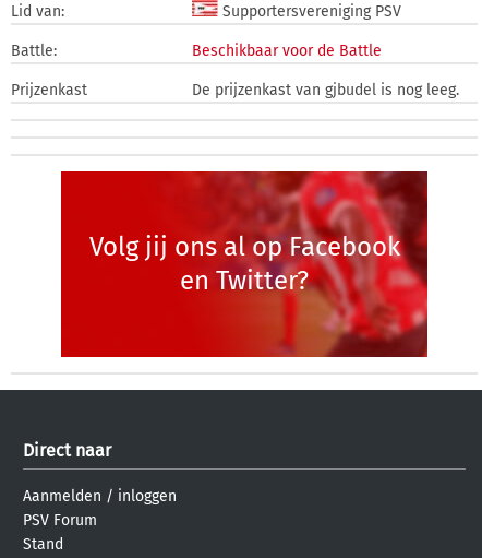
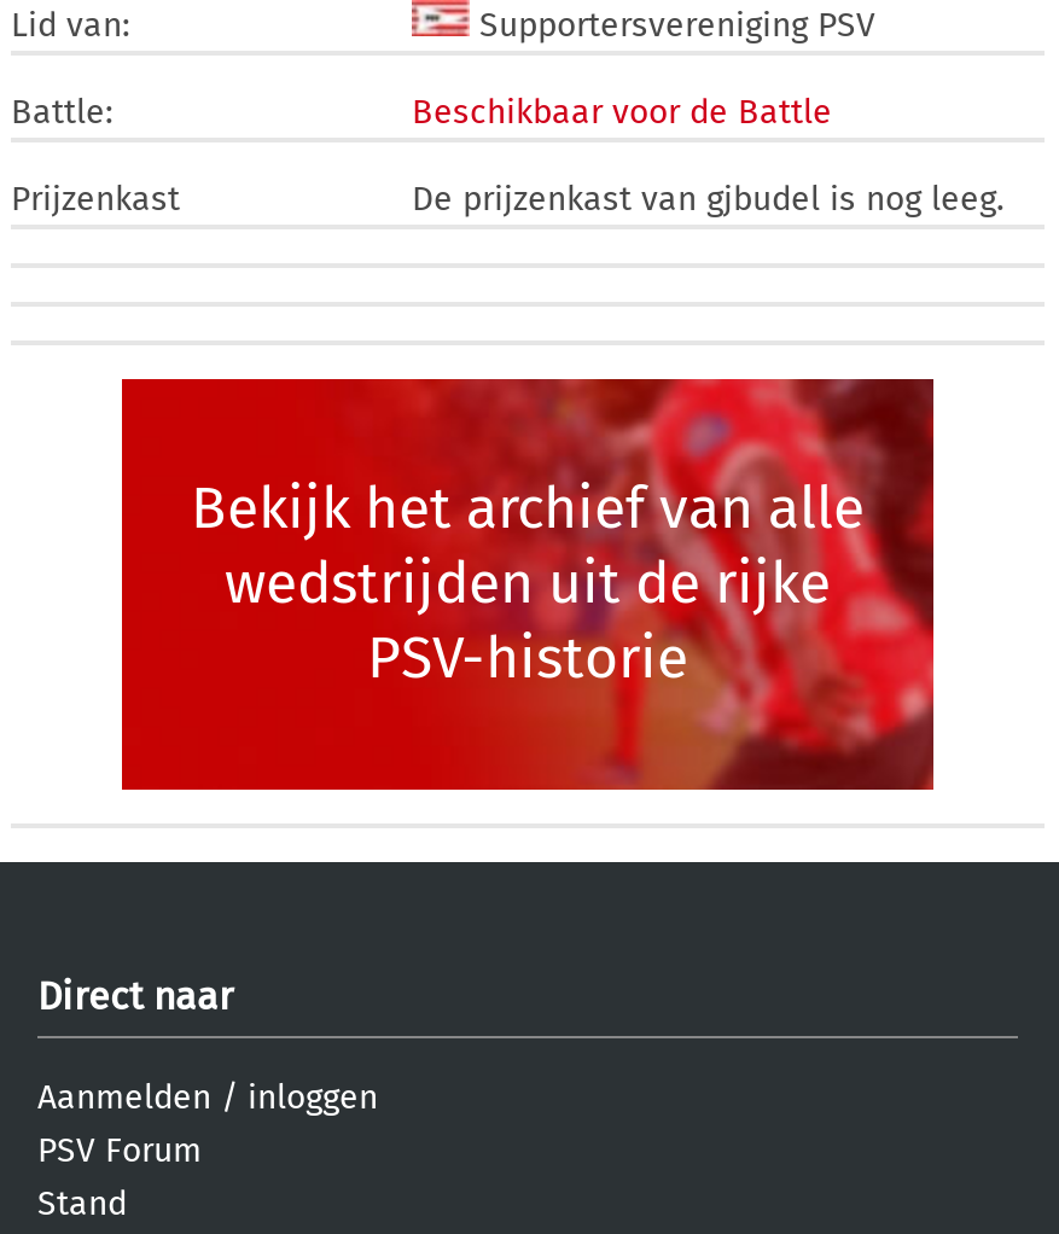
- Volg jij ons al op Facebook
- en Twitter?
+ Bekijk het archief van alle
+ wedstrijden uit de rijke
+ PSV-historie
